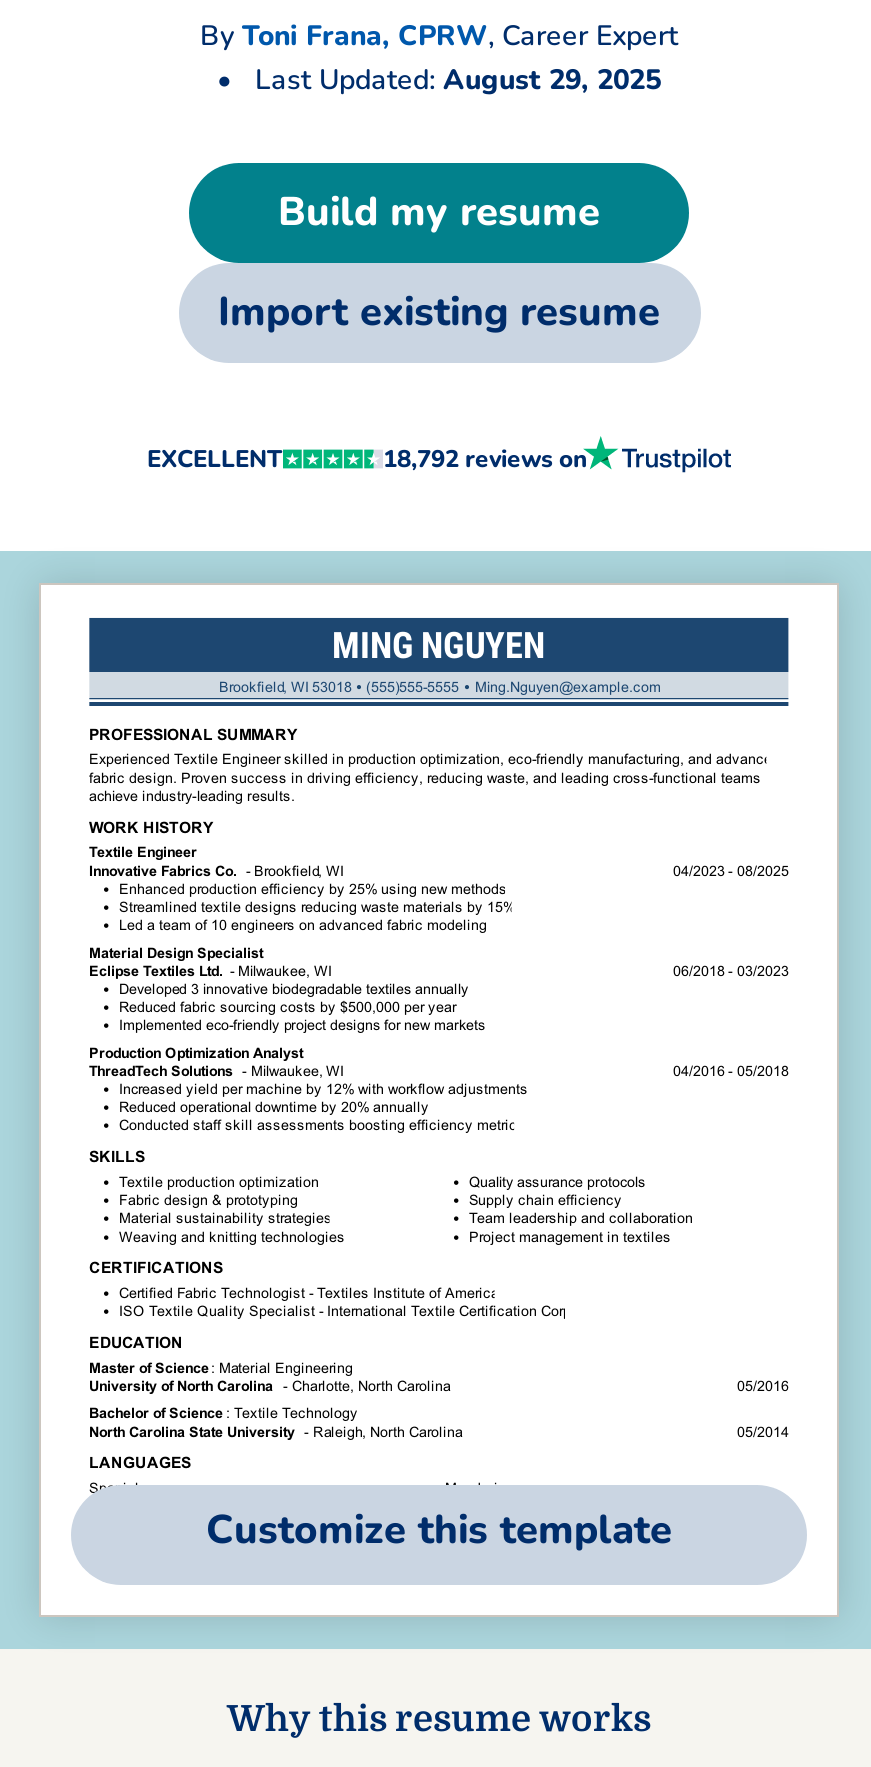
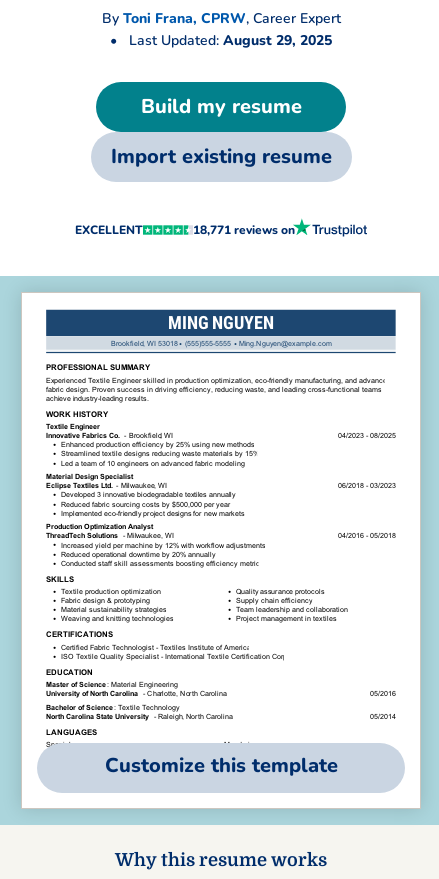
- 18,792 reviews on
+ 18,771 reviews on
